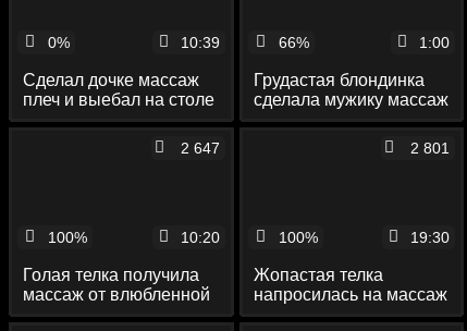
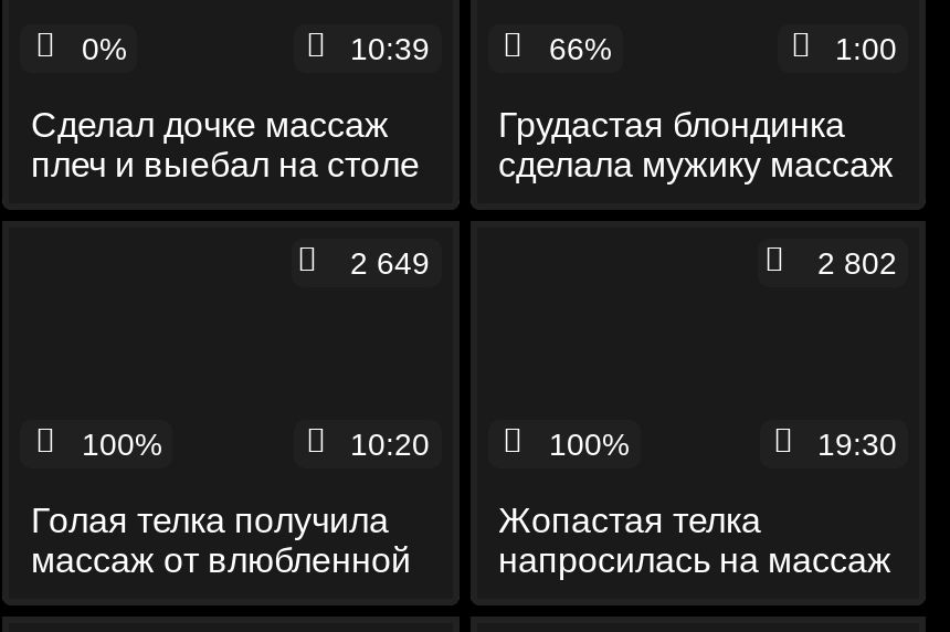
- 2 647
+ 2 649

- 2 801
+ 2 802
